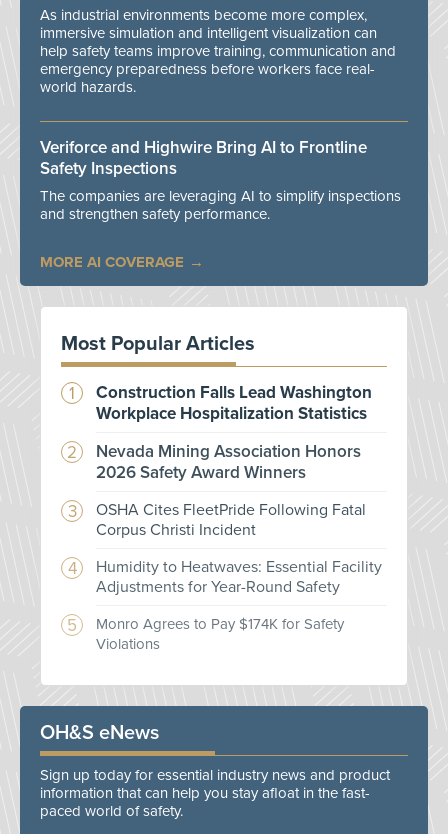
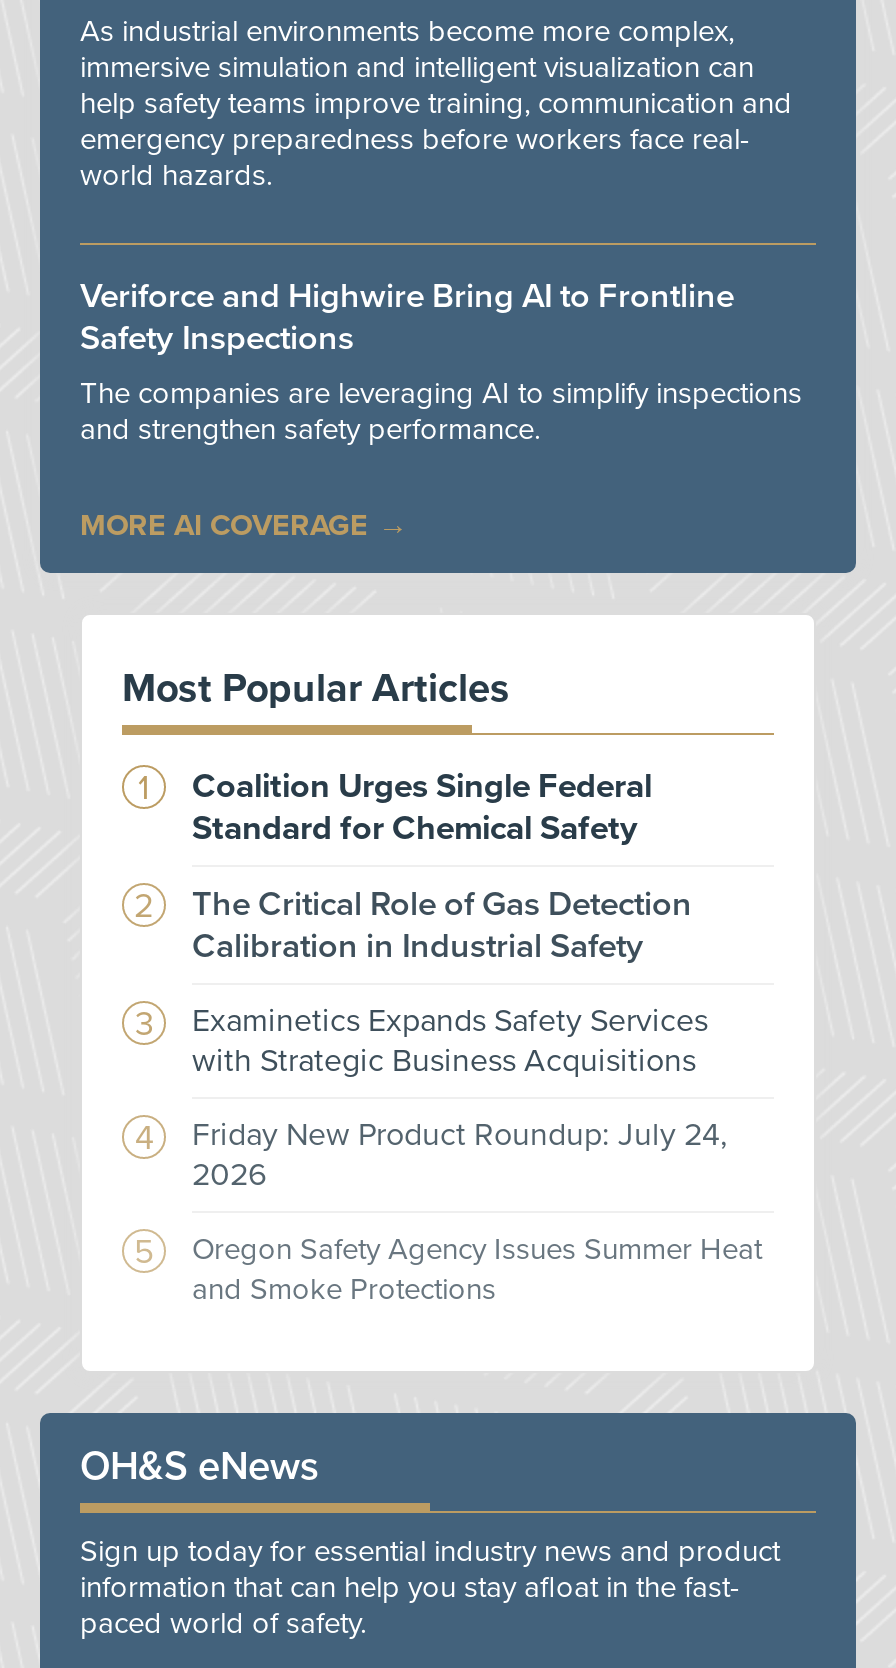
- Construction Falls Lead Washington
- Workplace Hospitalization Statistics
+ Coalition Urges Single Federal
+ Standard for Chemical Safety

- Nevada Mining Association Honors
- 2026 Safety Award Winners
+ The Critical Role of Gas Detection
+ Calibration in Industrial Safety

- OSHA Cites FleetPride Following Fatal
- Corpus Christi Incident
+ Examinetics Expands Safety Services
+ with Strategic Business Acquisitions

- Humidity to Heatwaves: Essential Facility
- Adjustments for Year-Round Safety
+ Friday New Product Roundup: July 24,
+ 2026

- Monro Agrees to Pay $174K for Safety
- Violations
+ Oregon Safety Agency Issues Summer Heat
+ and Smoke Protections
